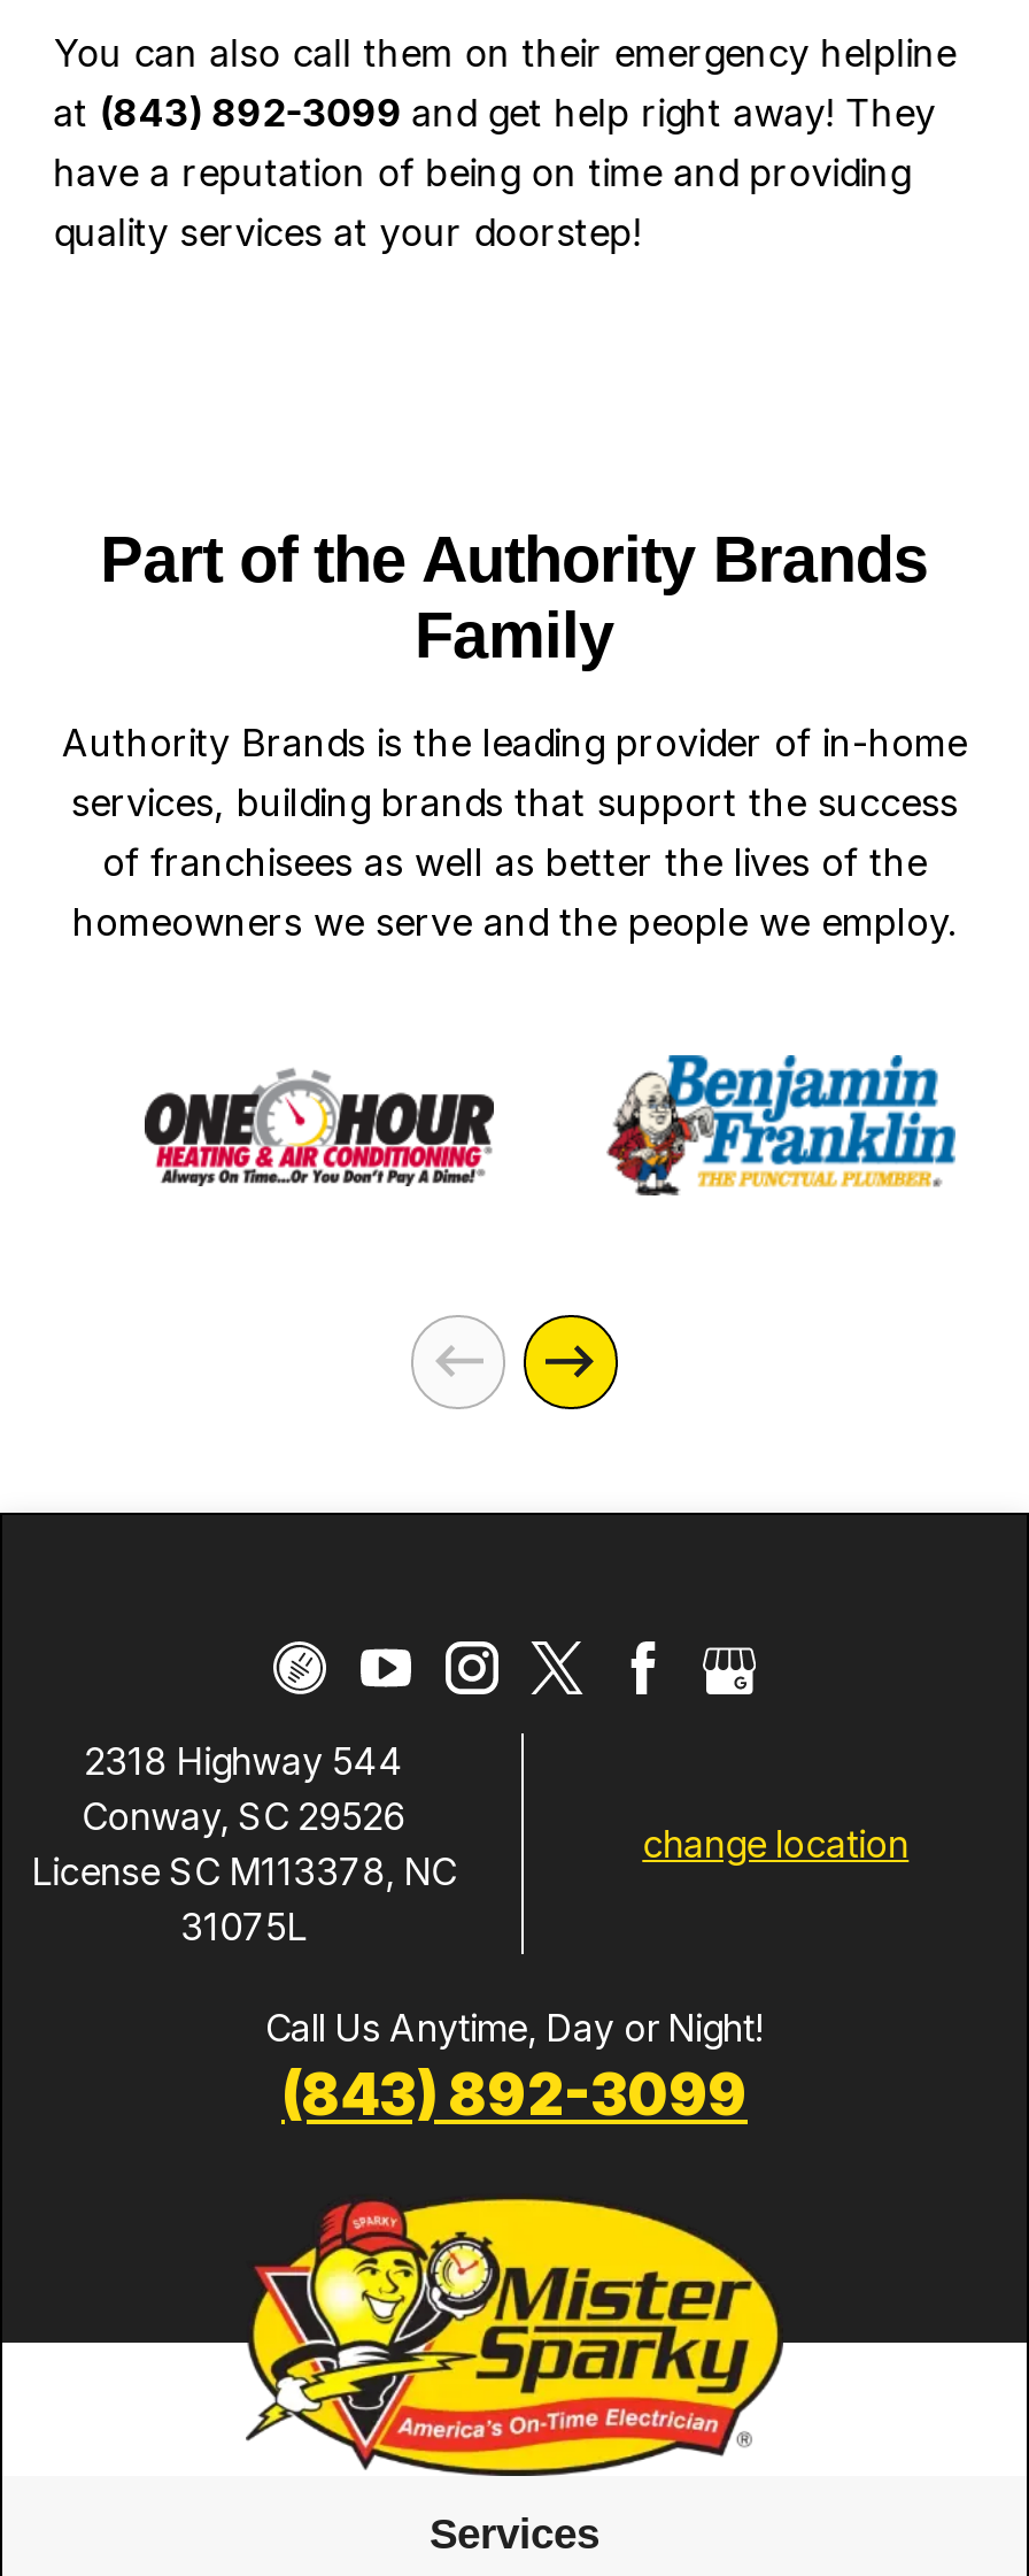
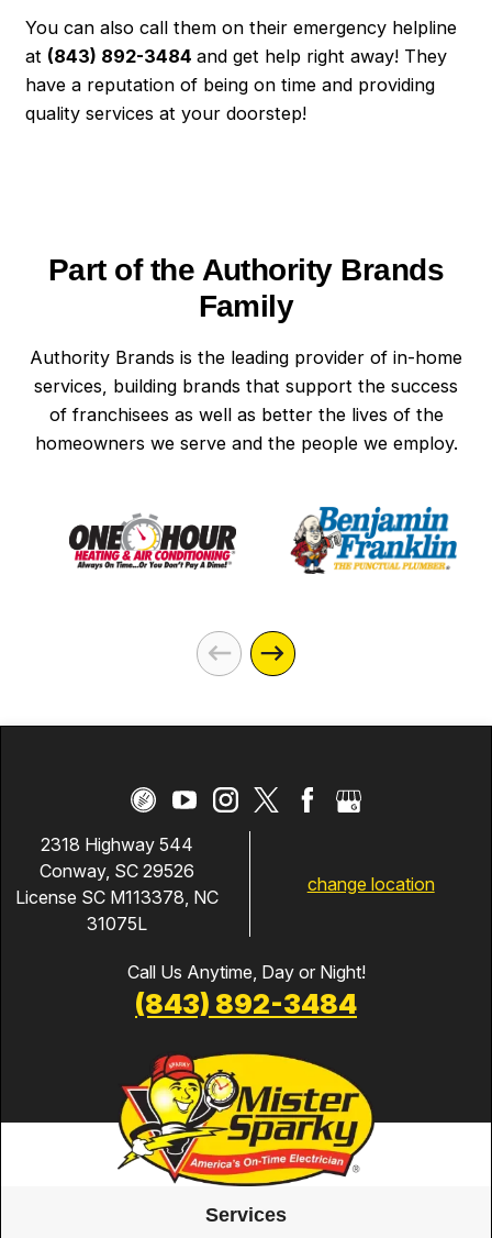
- at (843) 892-3099 and get help right away! They
+ at (843) 892-3484 and get help right away! They

- (843) 892-3099
+ (843) 892-3484
